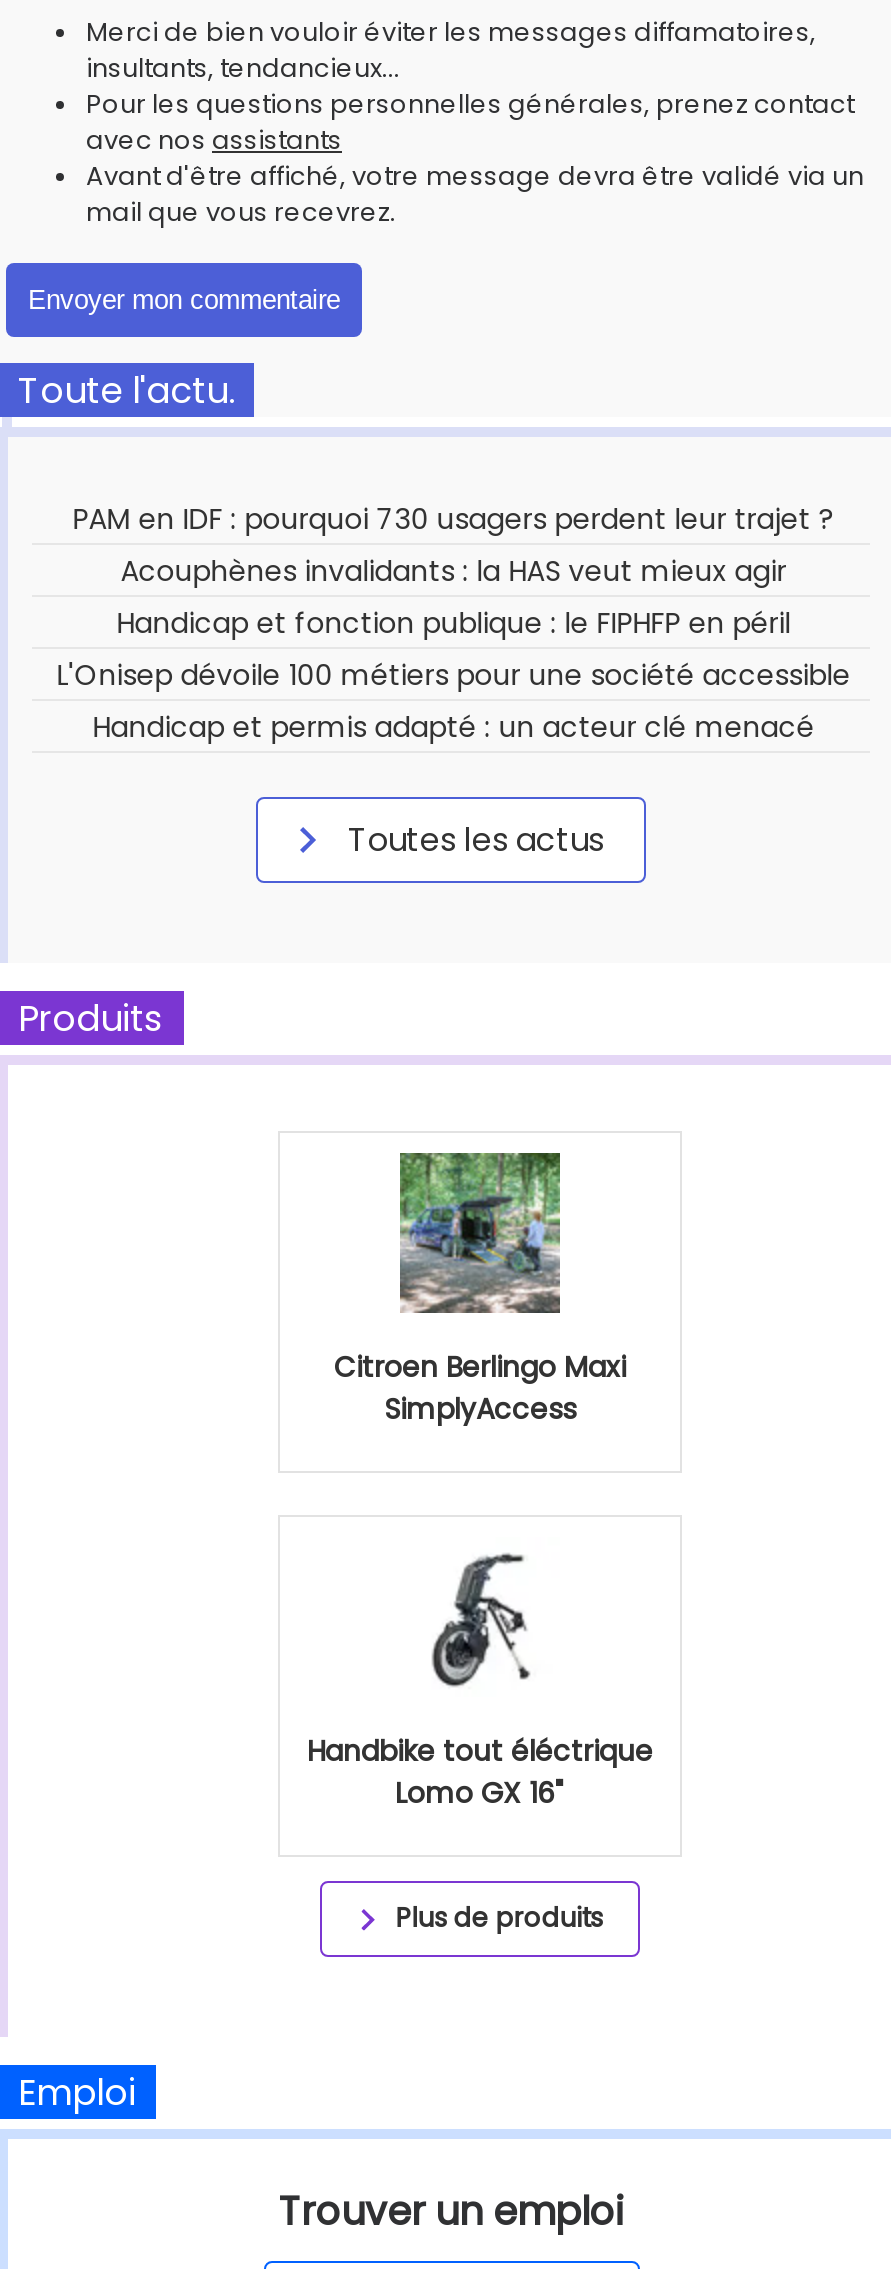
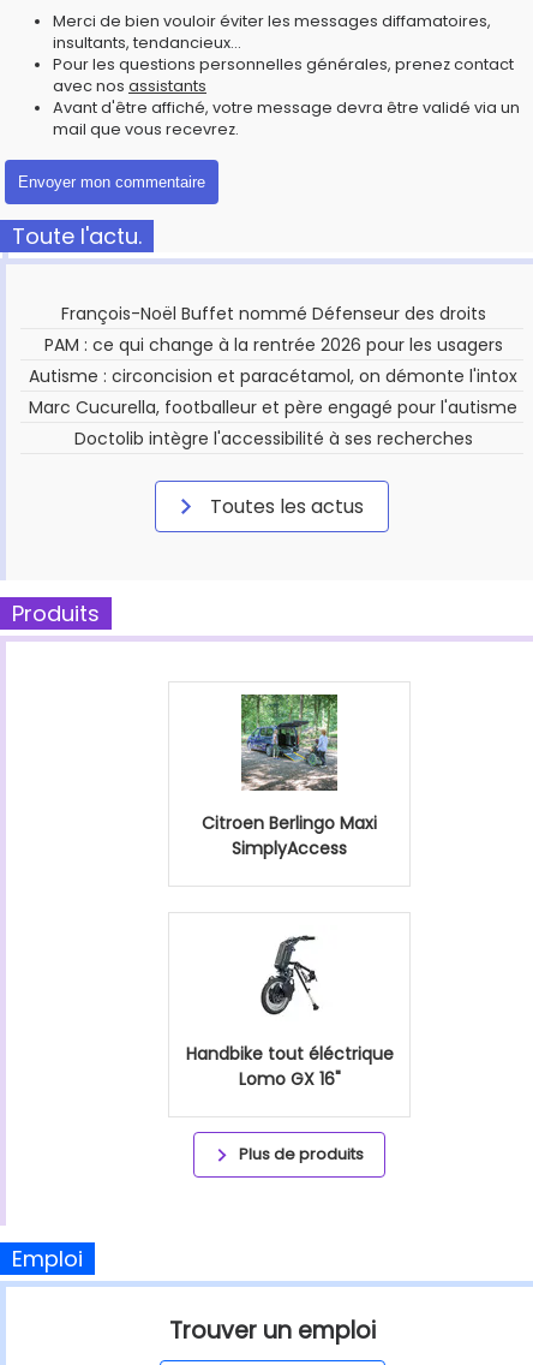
- PAM en IDF : pourquoi 730 usagers perdent leur trajet ?
- Acouphènes invalidants : la HAS veut mieux agir
- Handicap et fonction publique : le FIPHFP en péril
- L'Onisep dévoile 100 métiers pour une société accessible
- Handicap et permis adapté : un acteur clé menacé
+ François-Noël Buffet nommé Défenseur des droits
+ PAM : ce qui change à la rentrée 2026 pour les usagers
+ Autisme : circoncision et paracétamol, on démonte l'intox
+ Marc Cucurella, footballeur et père engagé pour l'autisme
+ Doctolib intègre l'accessibilité à ses recherches
